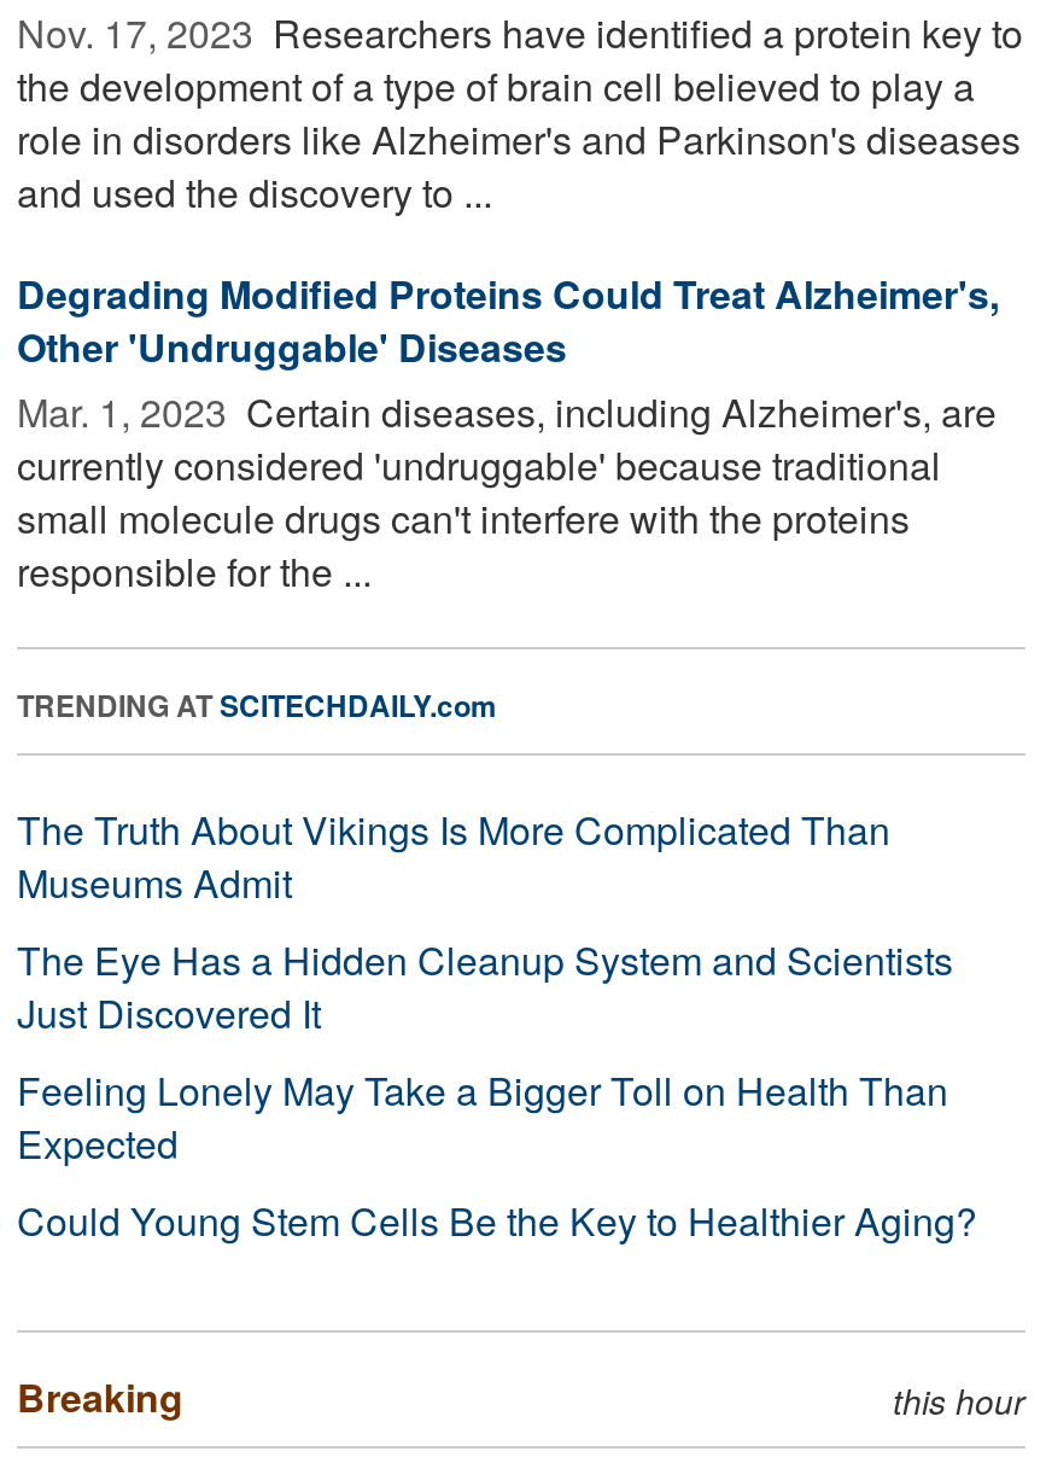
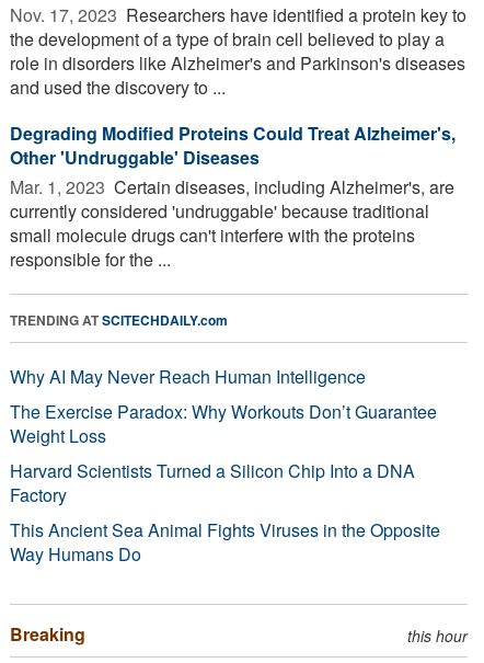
- The Truth About Vikings Is More Complicated Than
- Museums Admit
- The Eye Has a Hidden Cleanup System and Scientists
- Just Discovered It
- Feeling Lonely May Take a Bigger Toll on Health Than
- Expected
- Could Young Stem Cells Be the Key to Healthier Aging?
+ Why AI May Never Reach Human Intelligence
+ The Exercise Paradox: Why Workouts Don’t Guarantee
+ Weight Loss
+ Harvard Scientists Turned a Silicon Chip Into a DNA
+ Factory
+ This Ancient Sea Animal Fights Viruses in the Opposite
+ Way Humans Do
